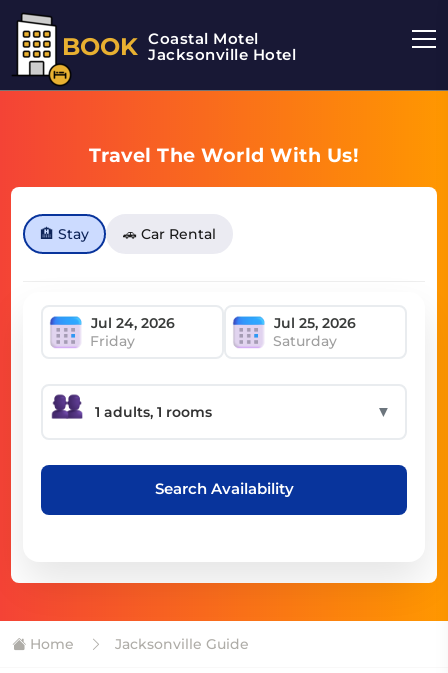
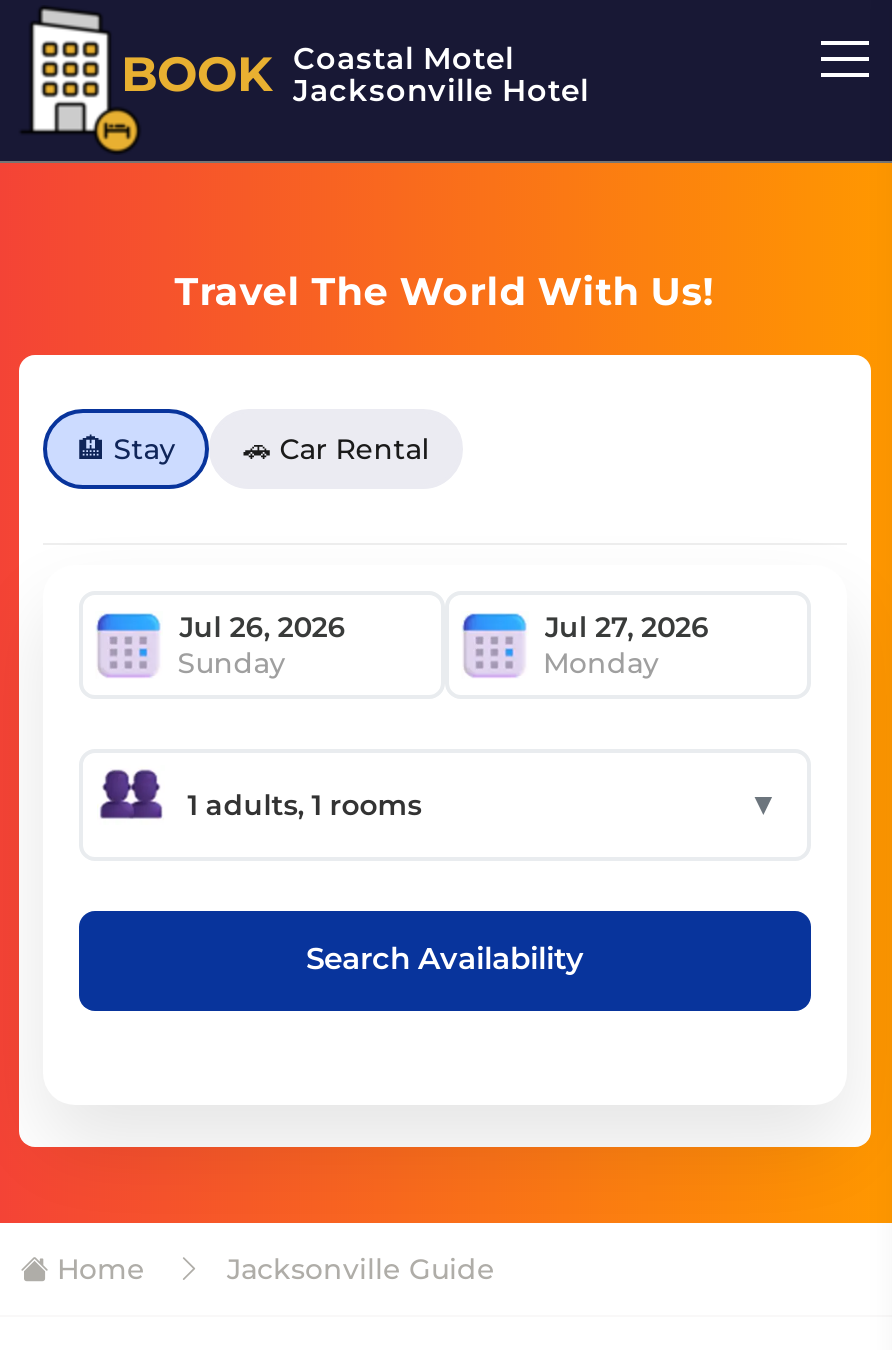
- Friday
- Saturday
+ Sunday
+ Monday
